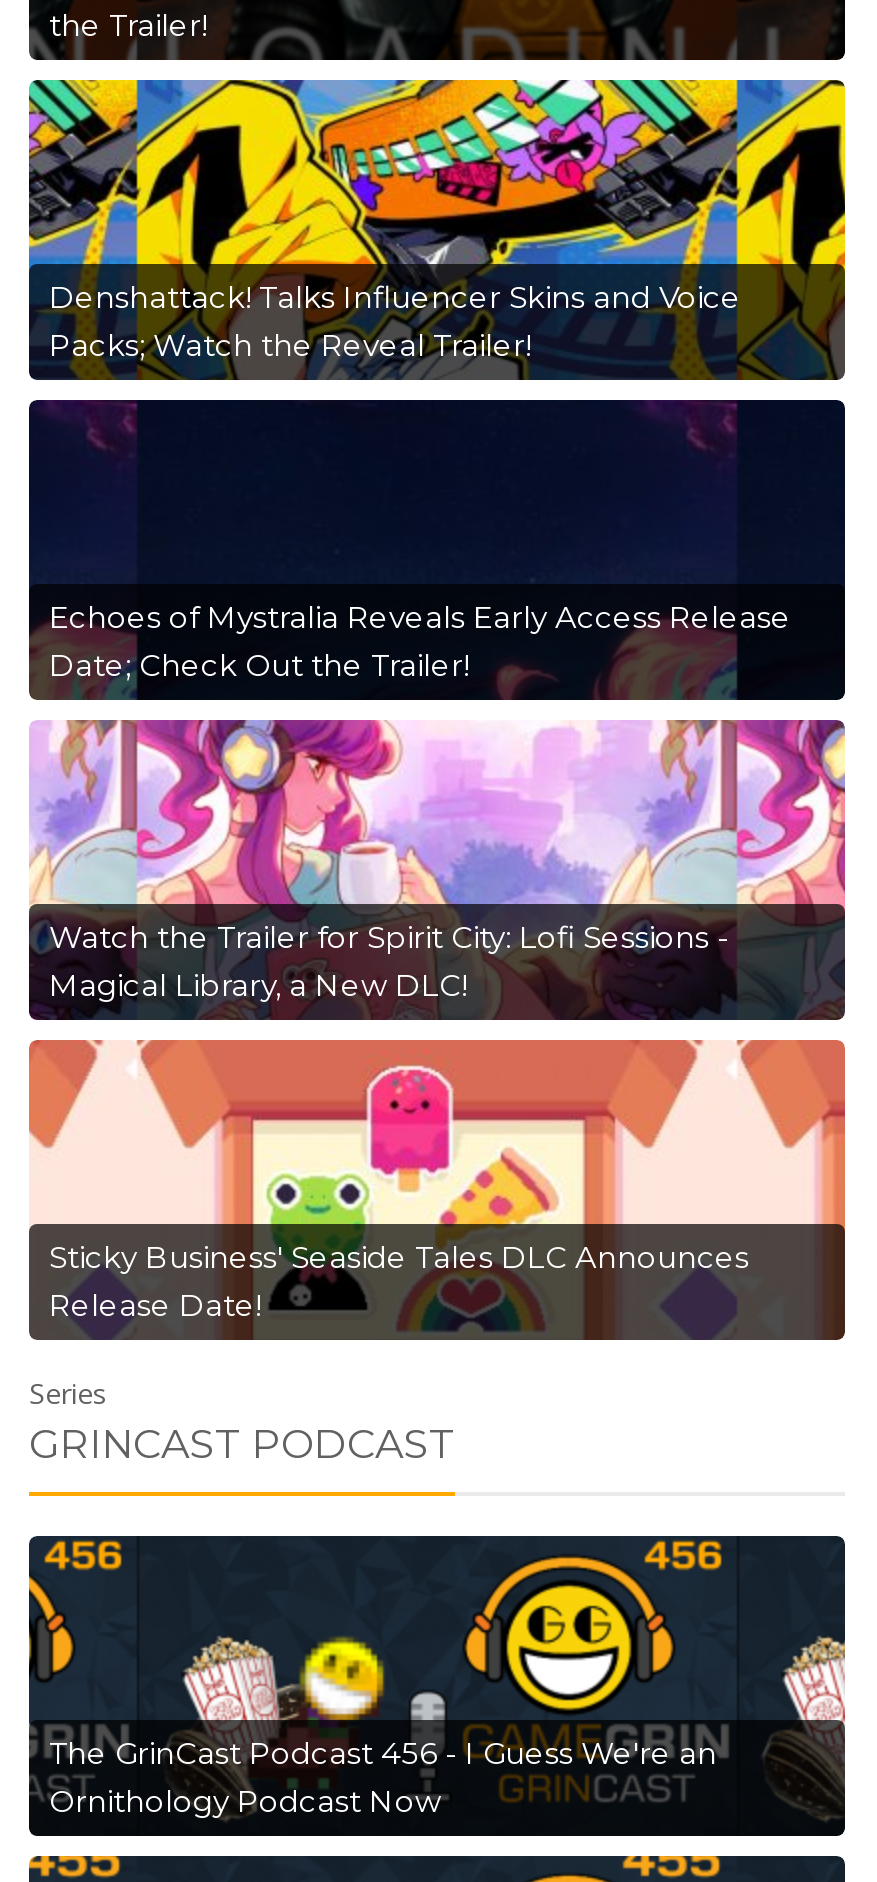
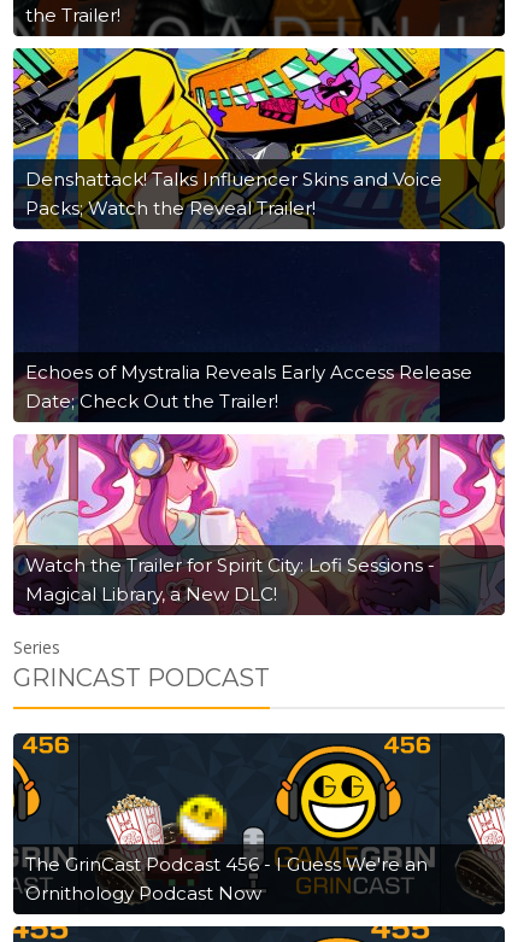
- [image]
- Sticky Business' Seaside Tales DLC Announces
- Release Date!
